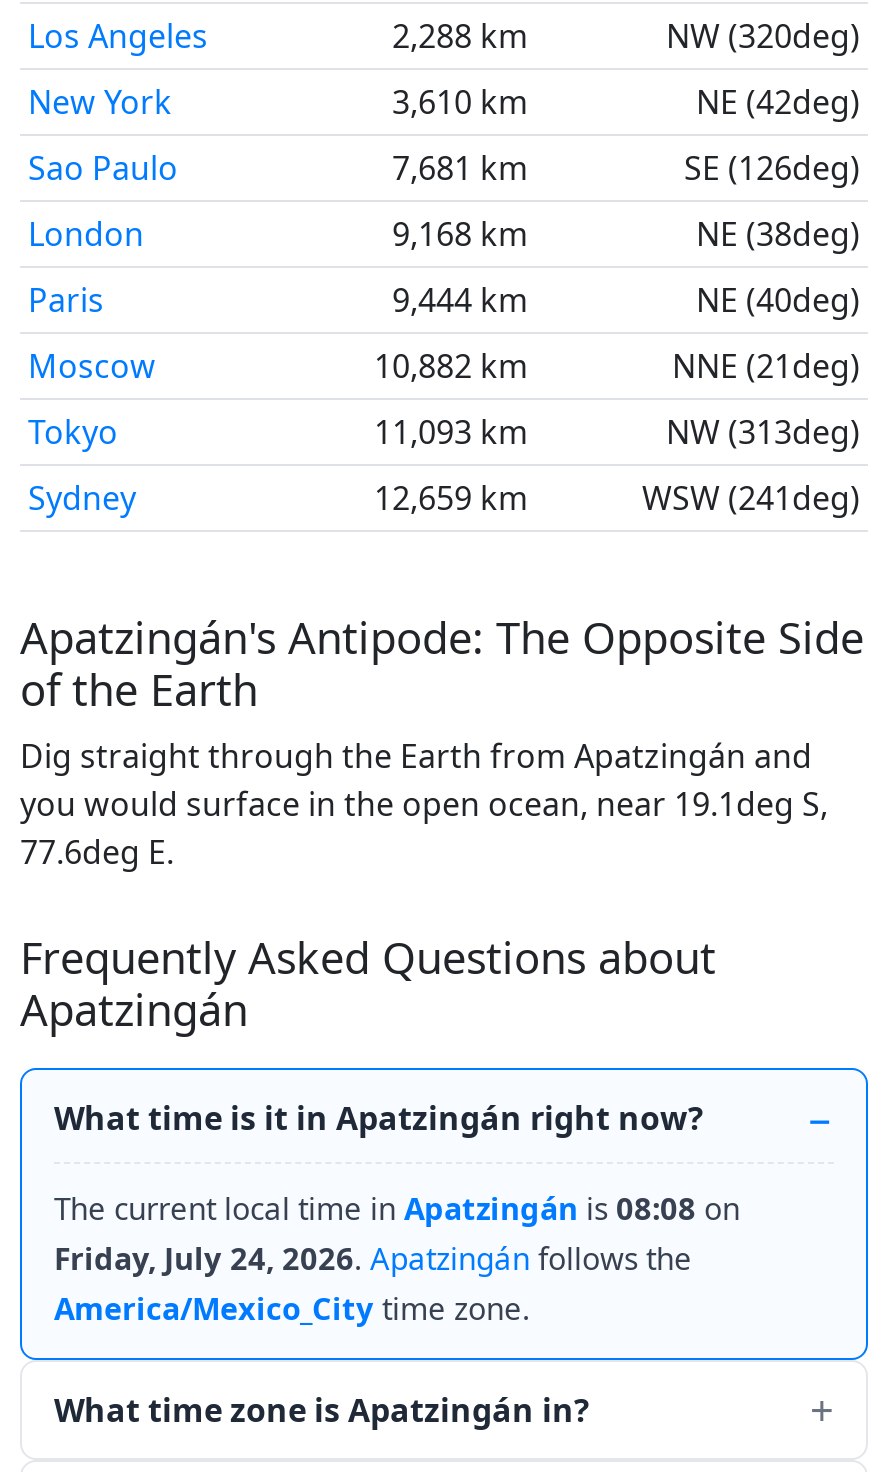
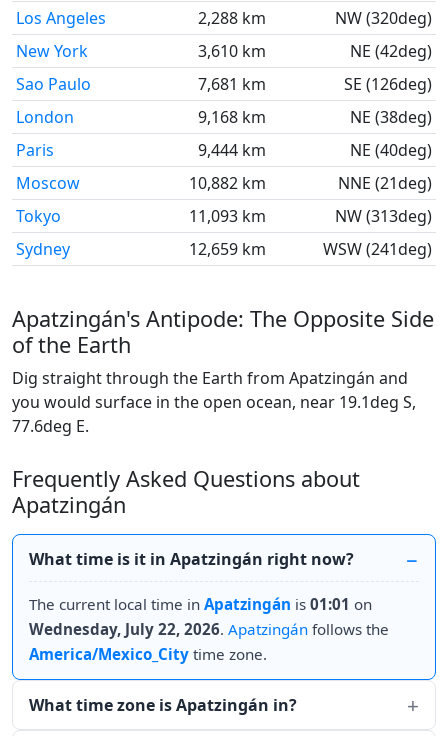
- The current local time in Apatzingán is 08:08 on
+ The current local time in Apatzingán is 01:01 on

- Friday, July 24, 2026. Apatzingán follows the
+ Wednesday, July 22, 2026. Apatzingán follows the
